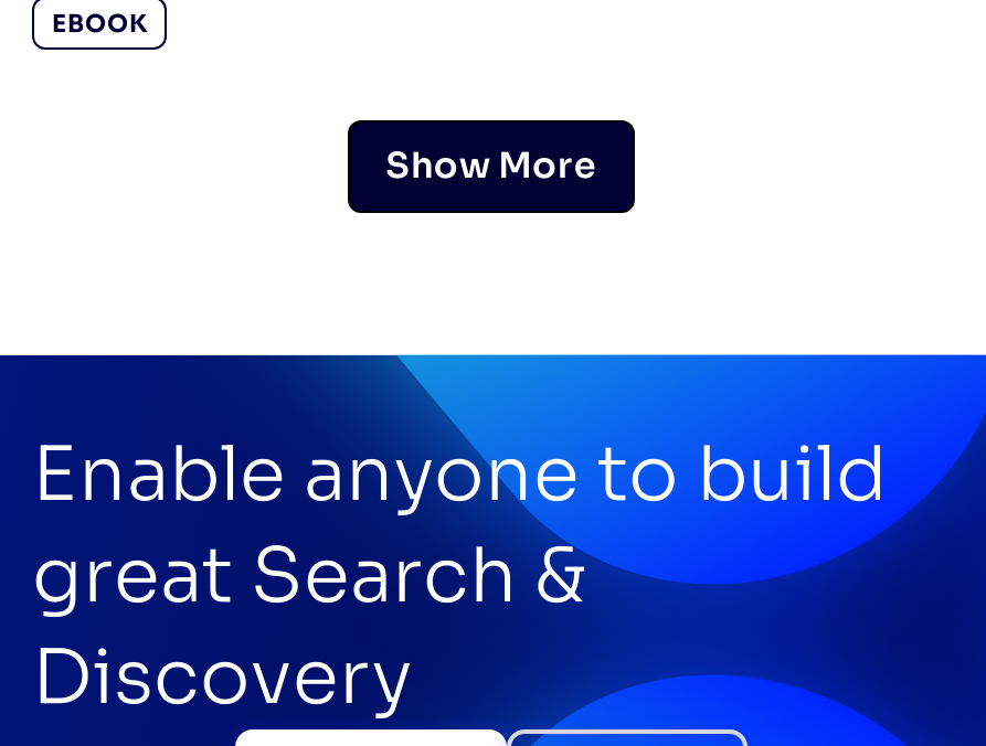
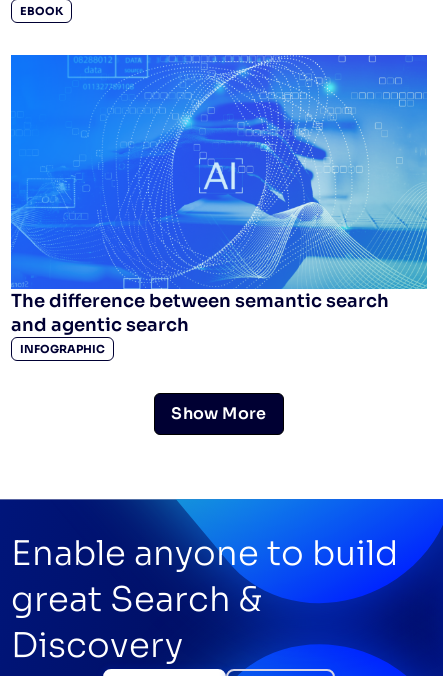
+ [image]
+ The difference between semantic search
+ and agentic search
+ INFOGRAPHIC
